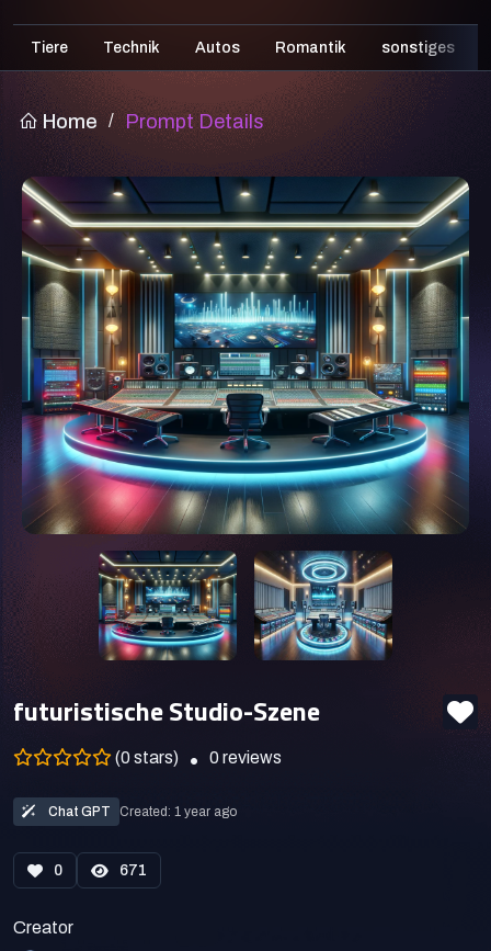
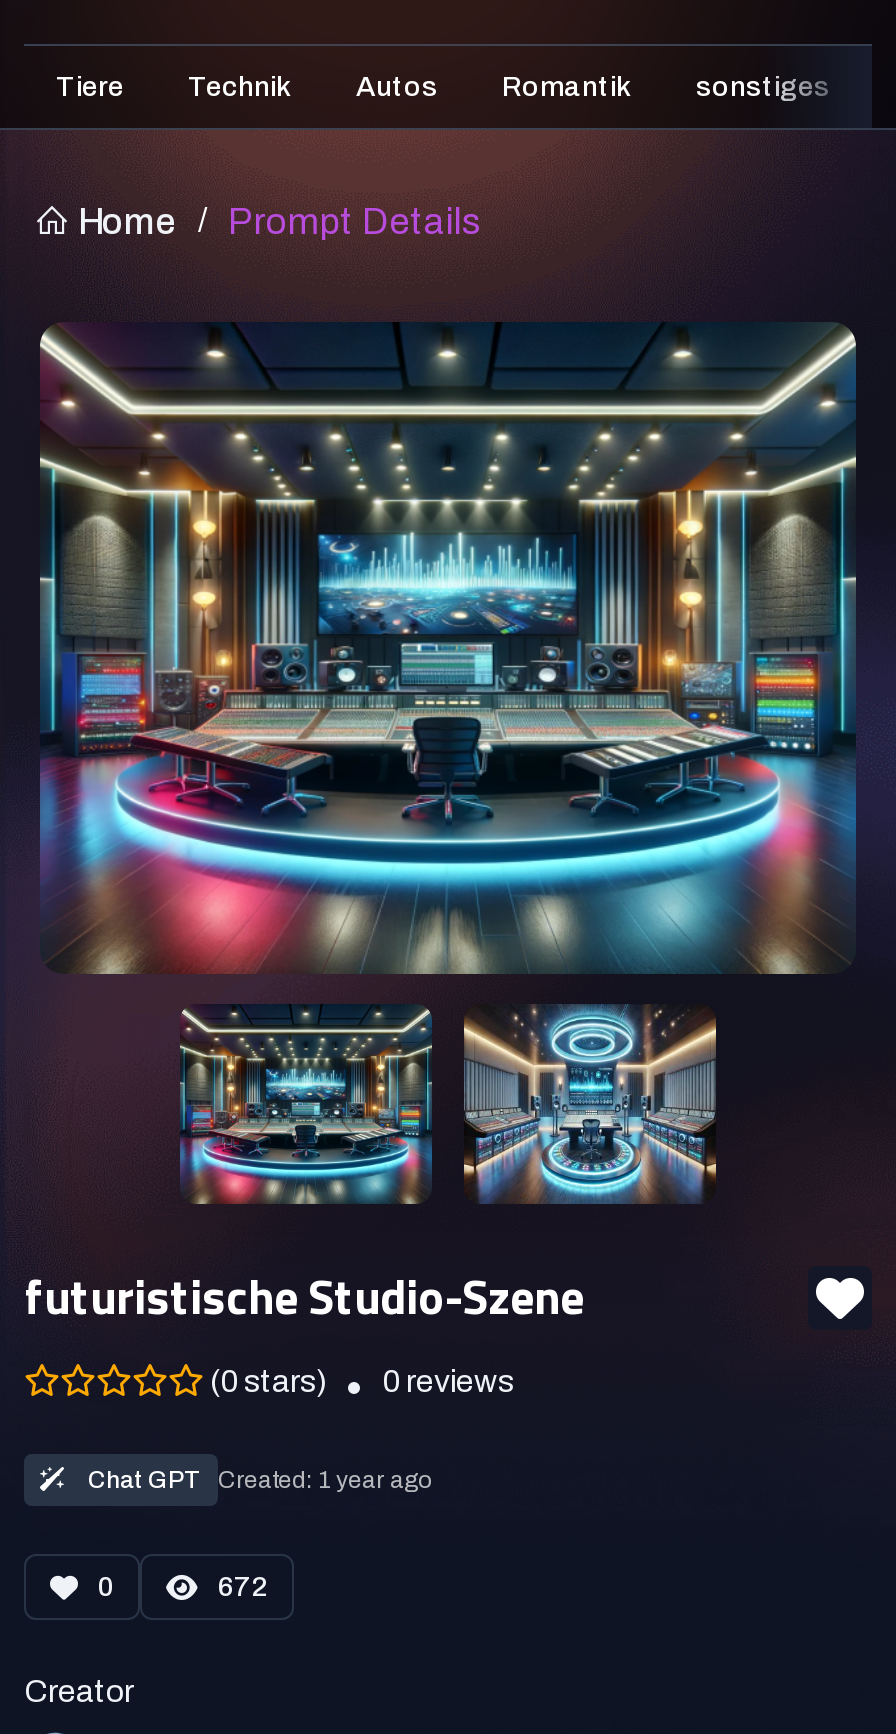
- 671
+ 672
